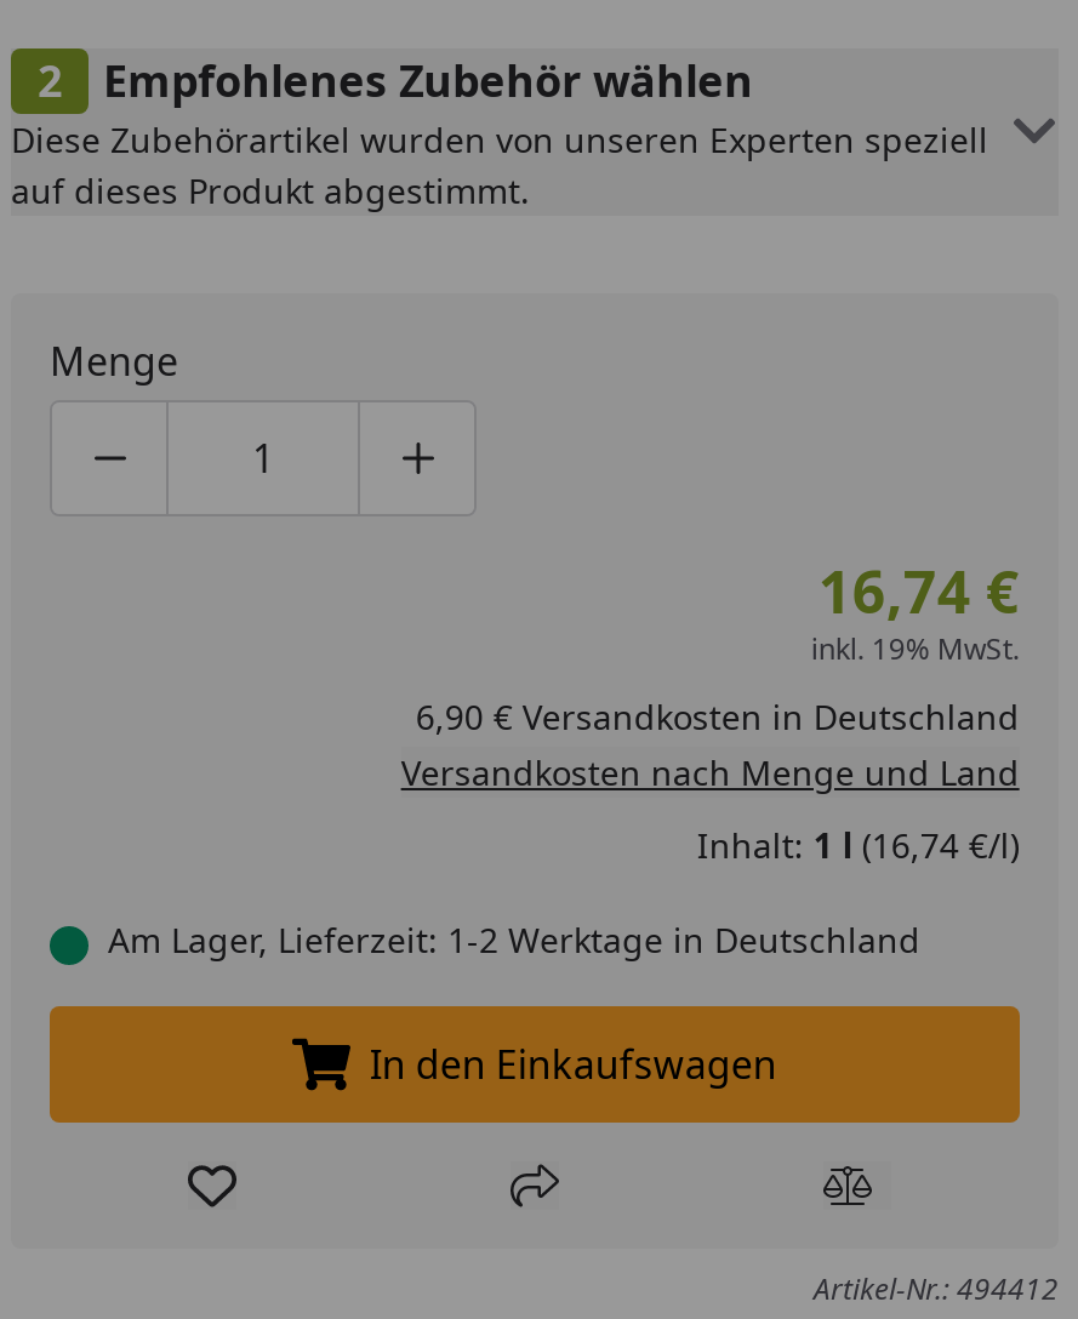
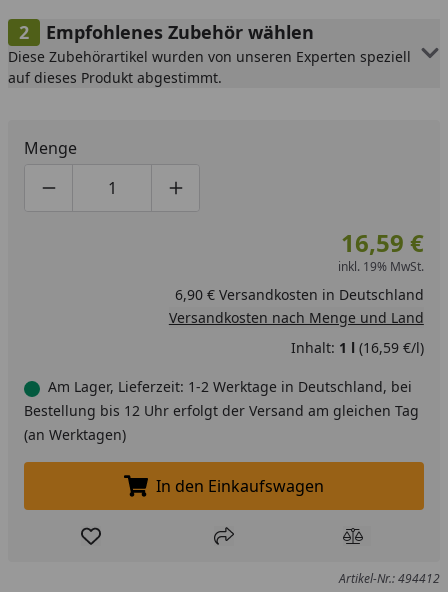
- 16,74 €
+ 16,59 €

- Inhalt: 1 l (16,74 €/l)
+ Inhalt: 1 l (16,59 €/l)

- Am Lager, Lieferzeit: 1-2 Werktage in Deutschland
+ Am Lager, Lieferzeit: 1-2 Werktage in Deutschland, bei
+ Bestellung bis 12 Uhr erfolgt der Versand am gleichen Tag
+ (an Werktagen)
